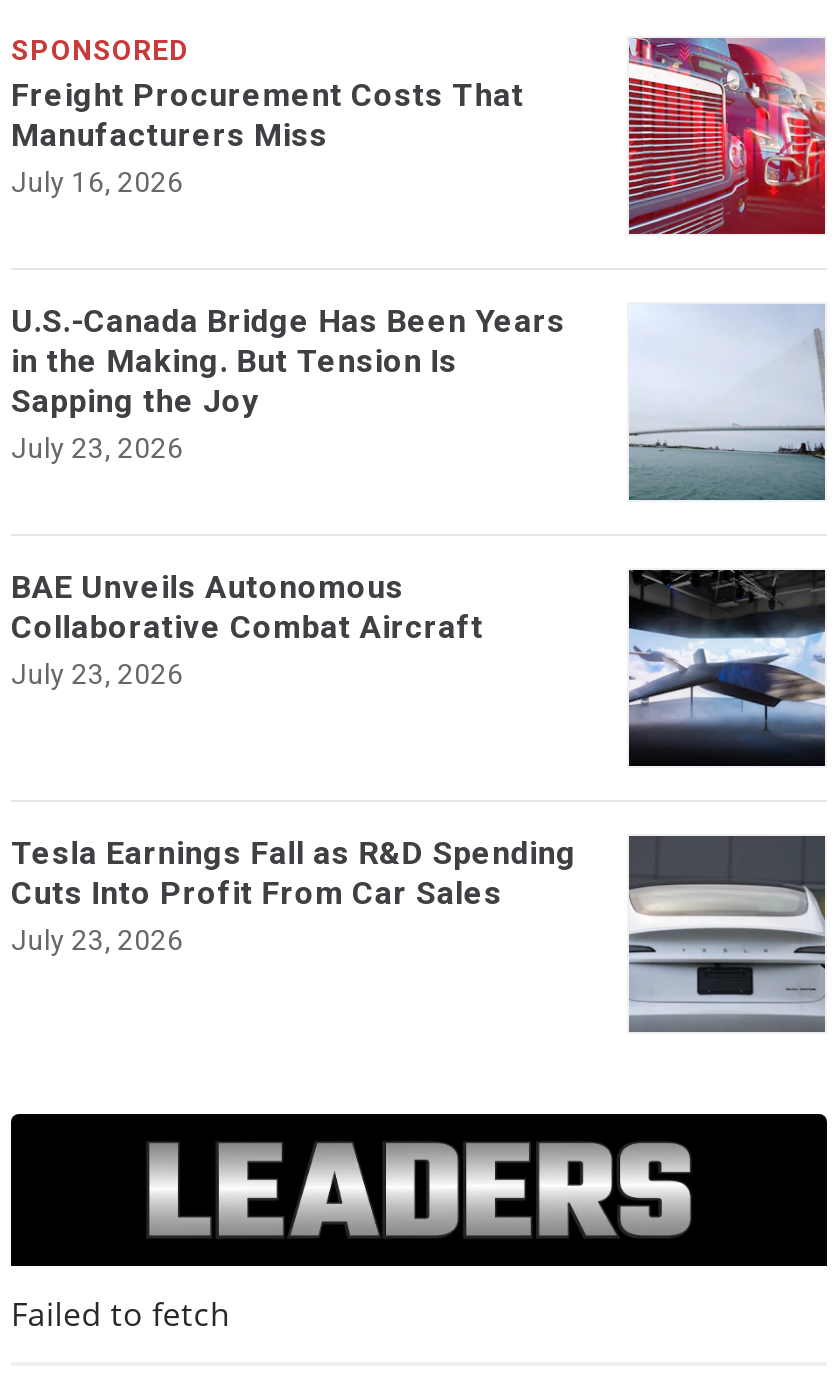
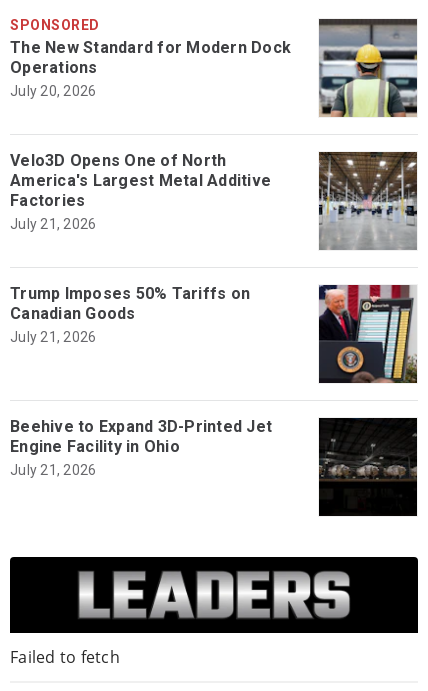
- [image]
+ [image]

- Freight Procurement Costs That
- Manufacturers Miss
- July 16, 2026
+ The New Standard for Modern Dock
+ Operations
+ July 20, 2026

- U.S.-Canada Bridge Has Been Years
- in the Making. But Tension Is
- Sapping the Joy
- July 23, 2026
+ Velo3D Opens One of North
+ America's Largest Metal Additive
+ Factories
+ July 21, 2026

- [image]
+ [image]

- BAE Unveils Autonomous
- Collaborative Combat Aircraft
- July 23, 2026
+ Trump Imposes 50% Tariffs on
+ Canadian Goods
+ July 21, 2026

- [image]
+ [image]

- Tesla Earnings Fall as R&D Spending
- Cuts Into Profit From Car Sales
- July 23, 2026
+ Beehive to Expand 3D-Printed Jet
+ Engine Facility in Ohio
+ July 21, 2026

- [image]
+ [image]
